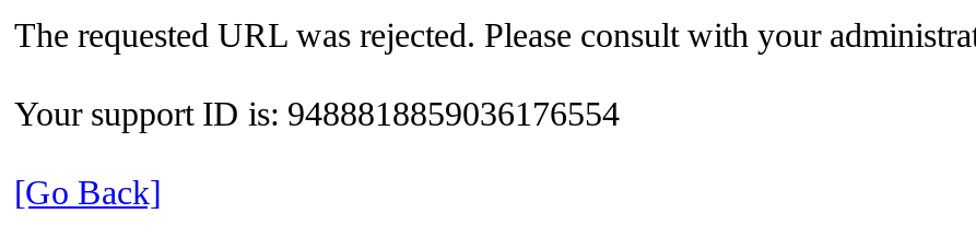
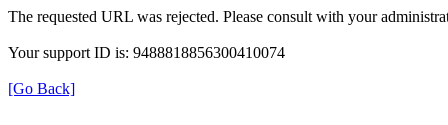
- Your support ID is: 9488818859036176554
+ Your support ID is: 9488818856300410074
